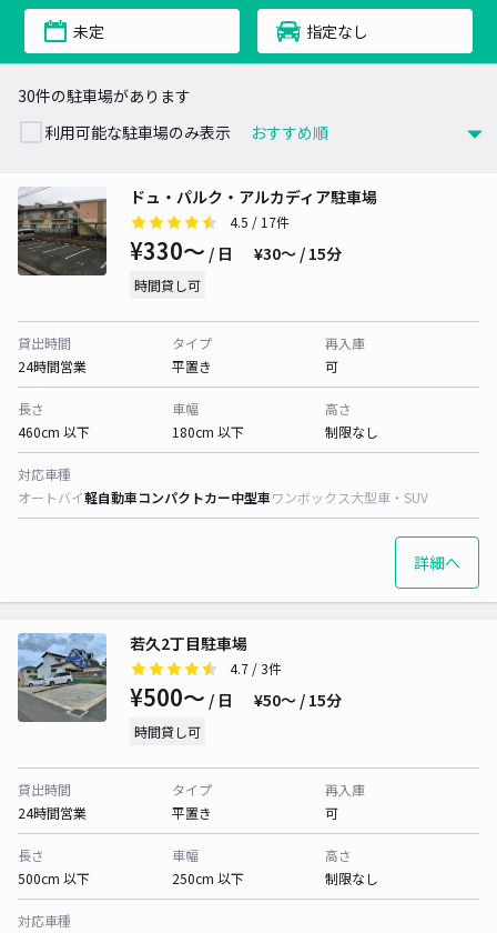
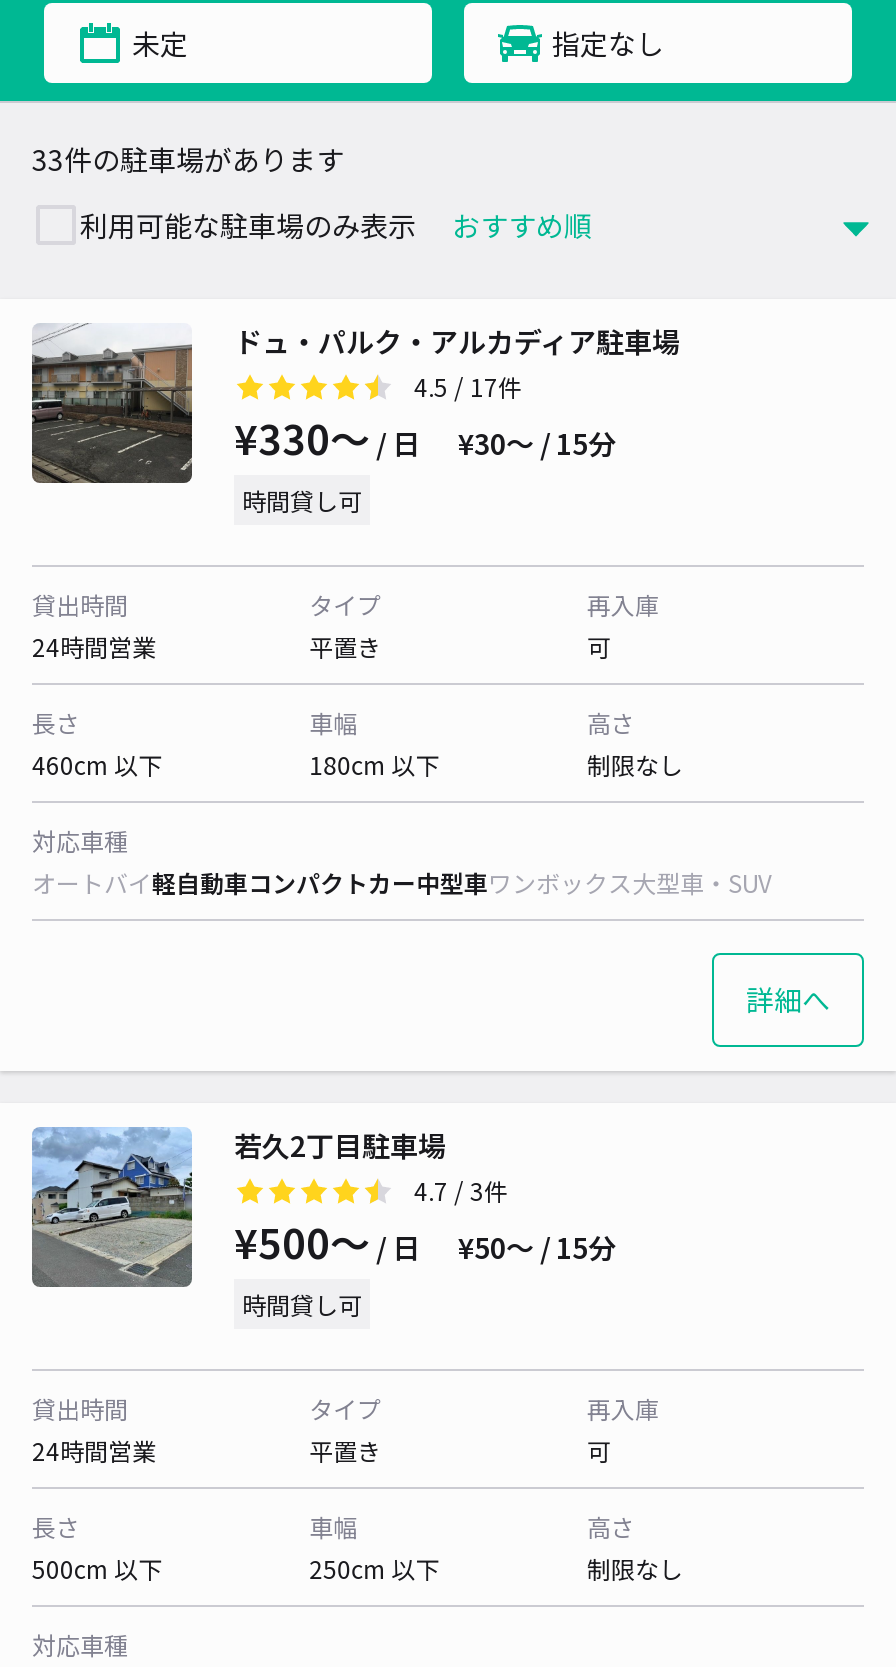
- 30件の駐車場があります
+ 33件の駐車場があります
